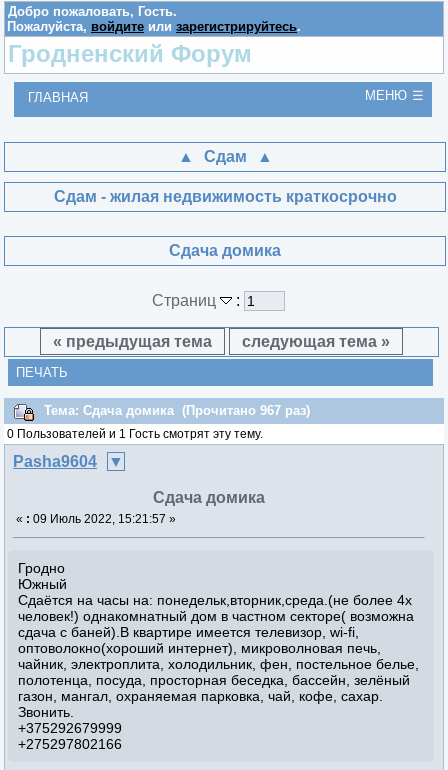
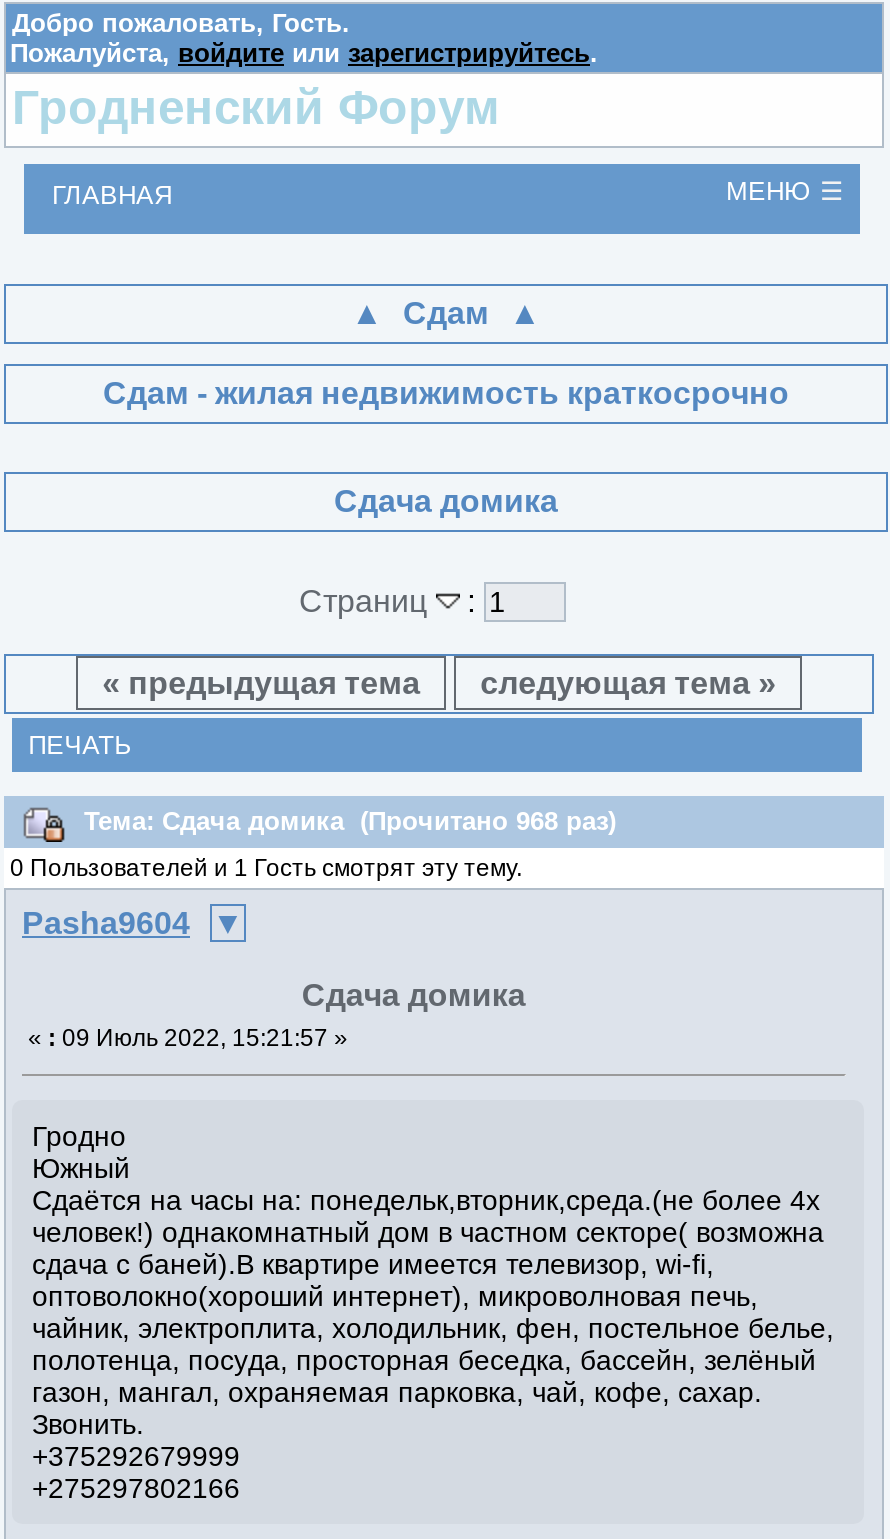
- Тема: Сдача домика (Прочитано 967 раз)
+ Тема: Сдача домика (Прочитано 968 раз)
